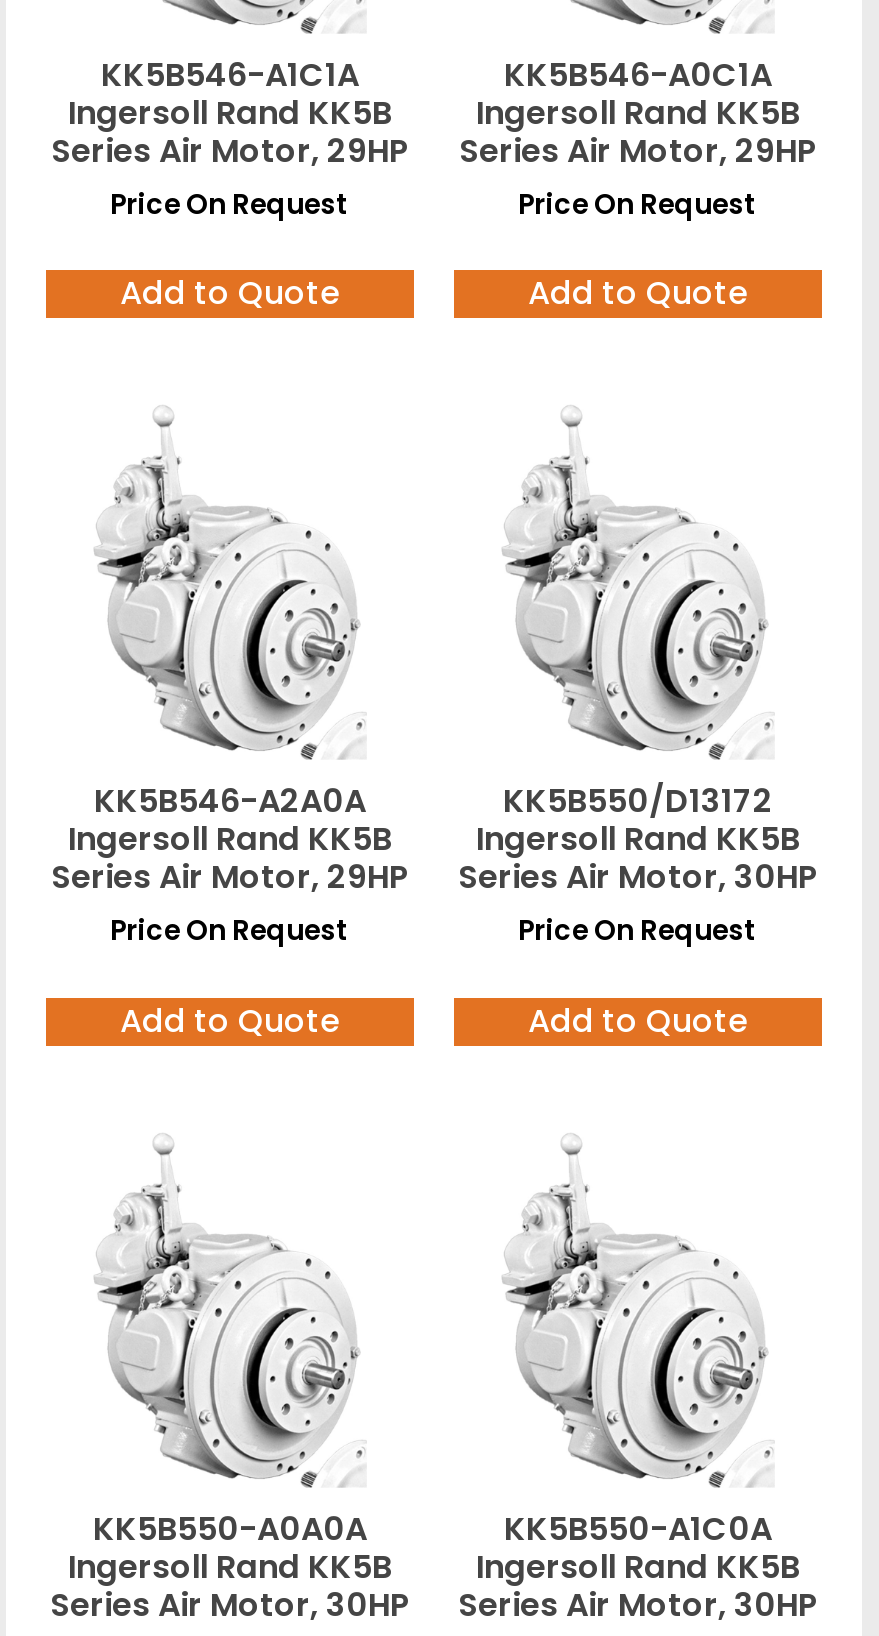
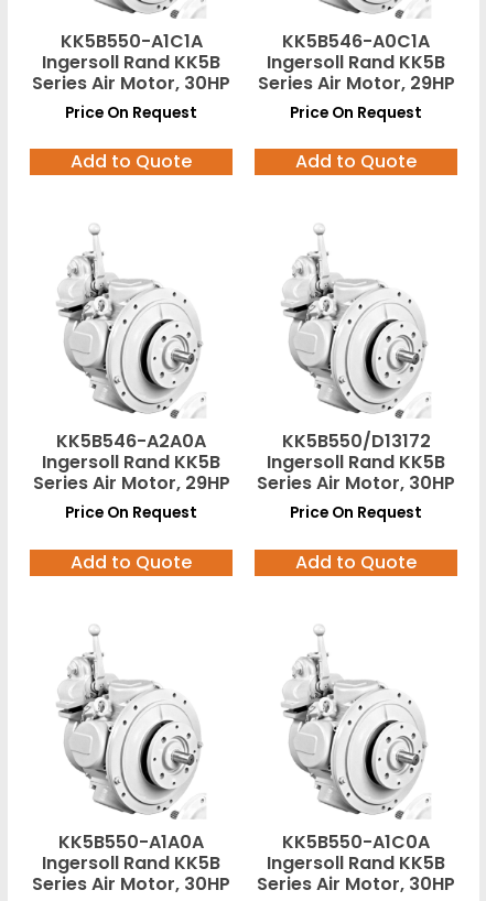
- KK5B546-A1C1A
+ KK5B550-A1C1A

- Series Air Motor, 29HP
+ Series Air Motor, 30HP

- KK5B550-A0A0A
+ KK5B550-A1A0A
